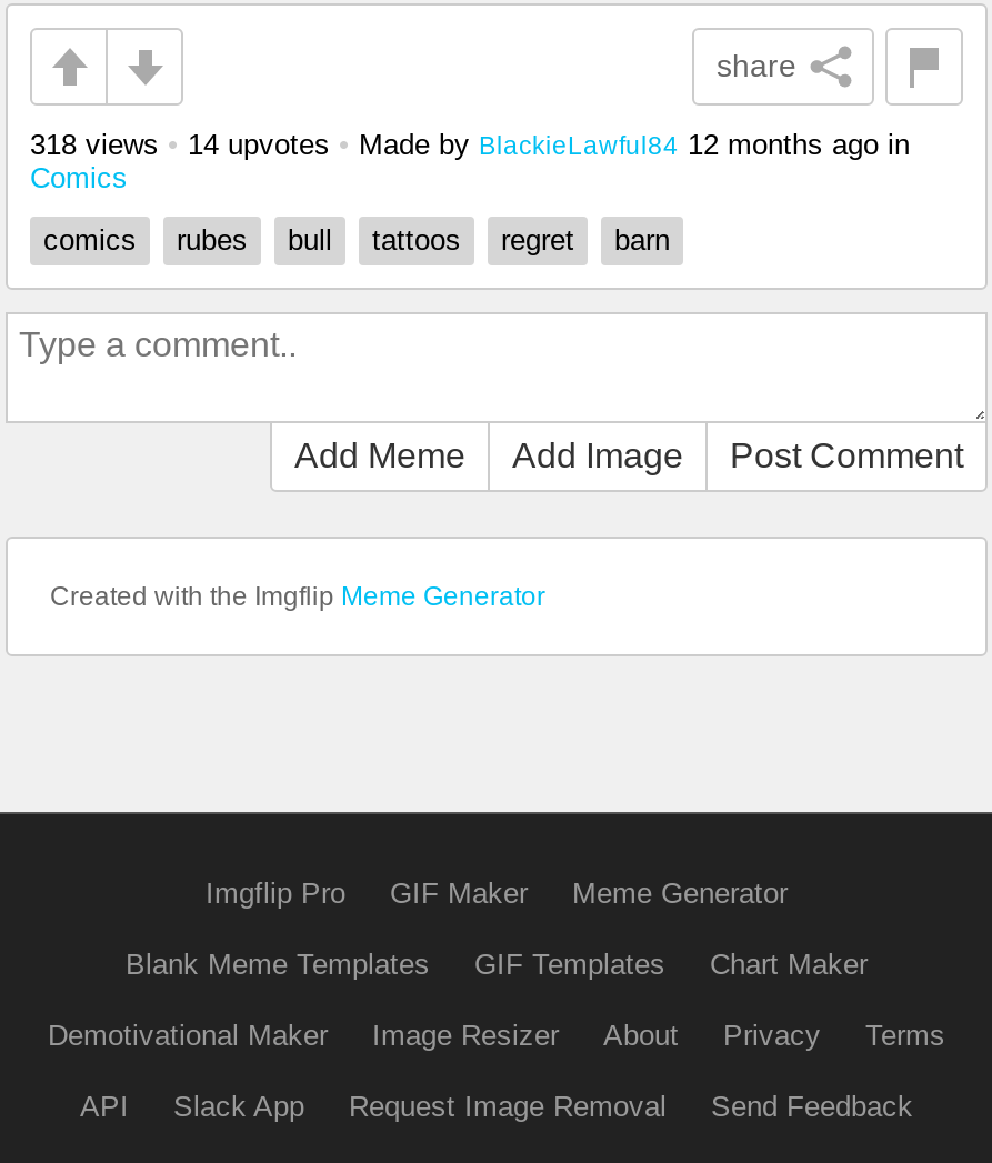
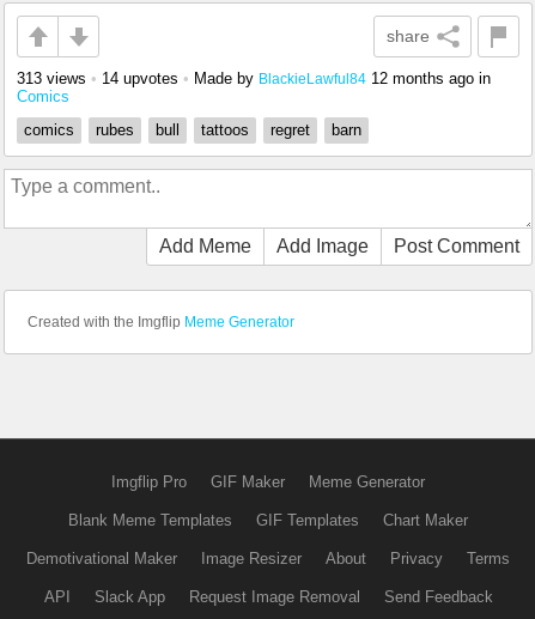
- 318 views • 14 upvotes • Made by BlackieLawful84 12 months ago in
+ 313 views • 14 upvotes • Made by BlackieLawful84 12 months ago in
